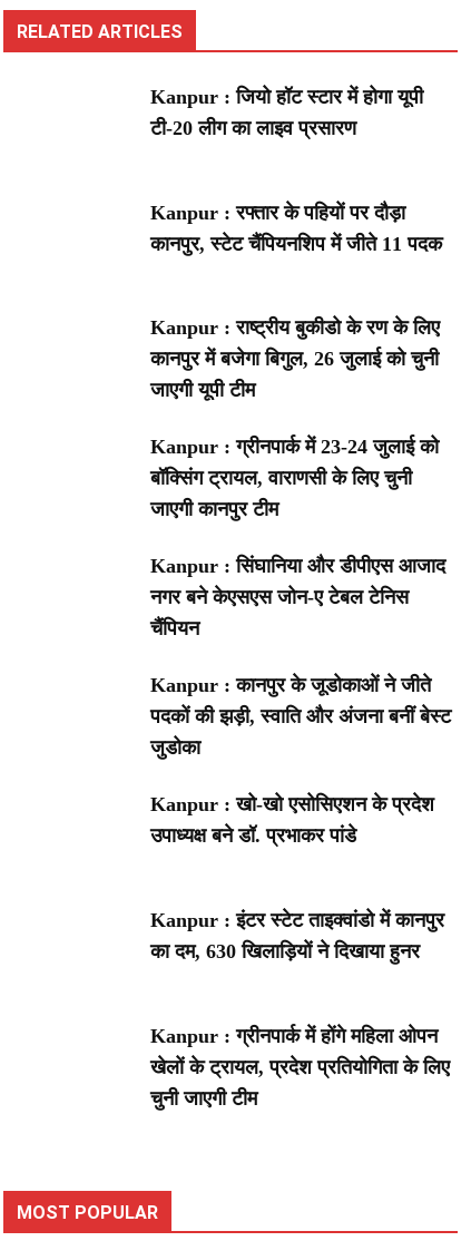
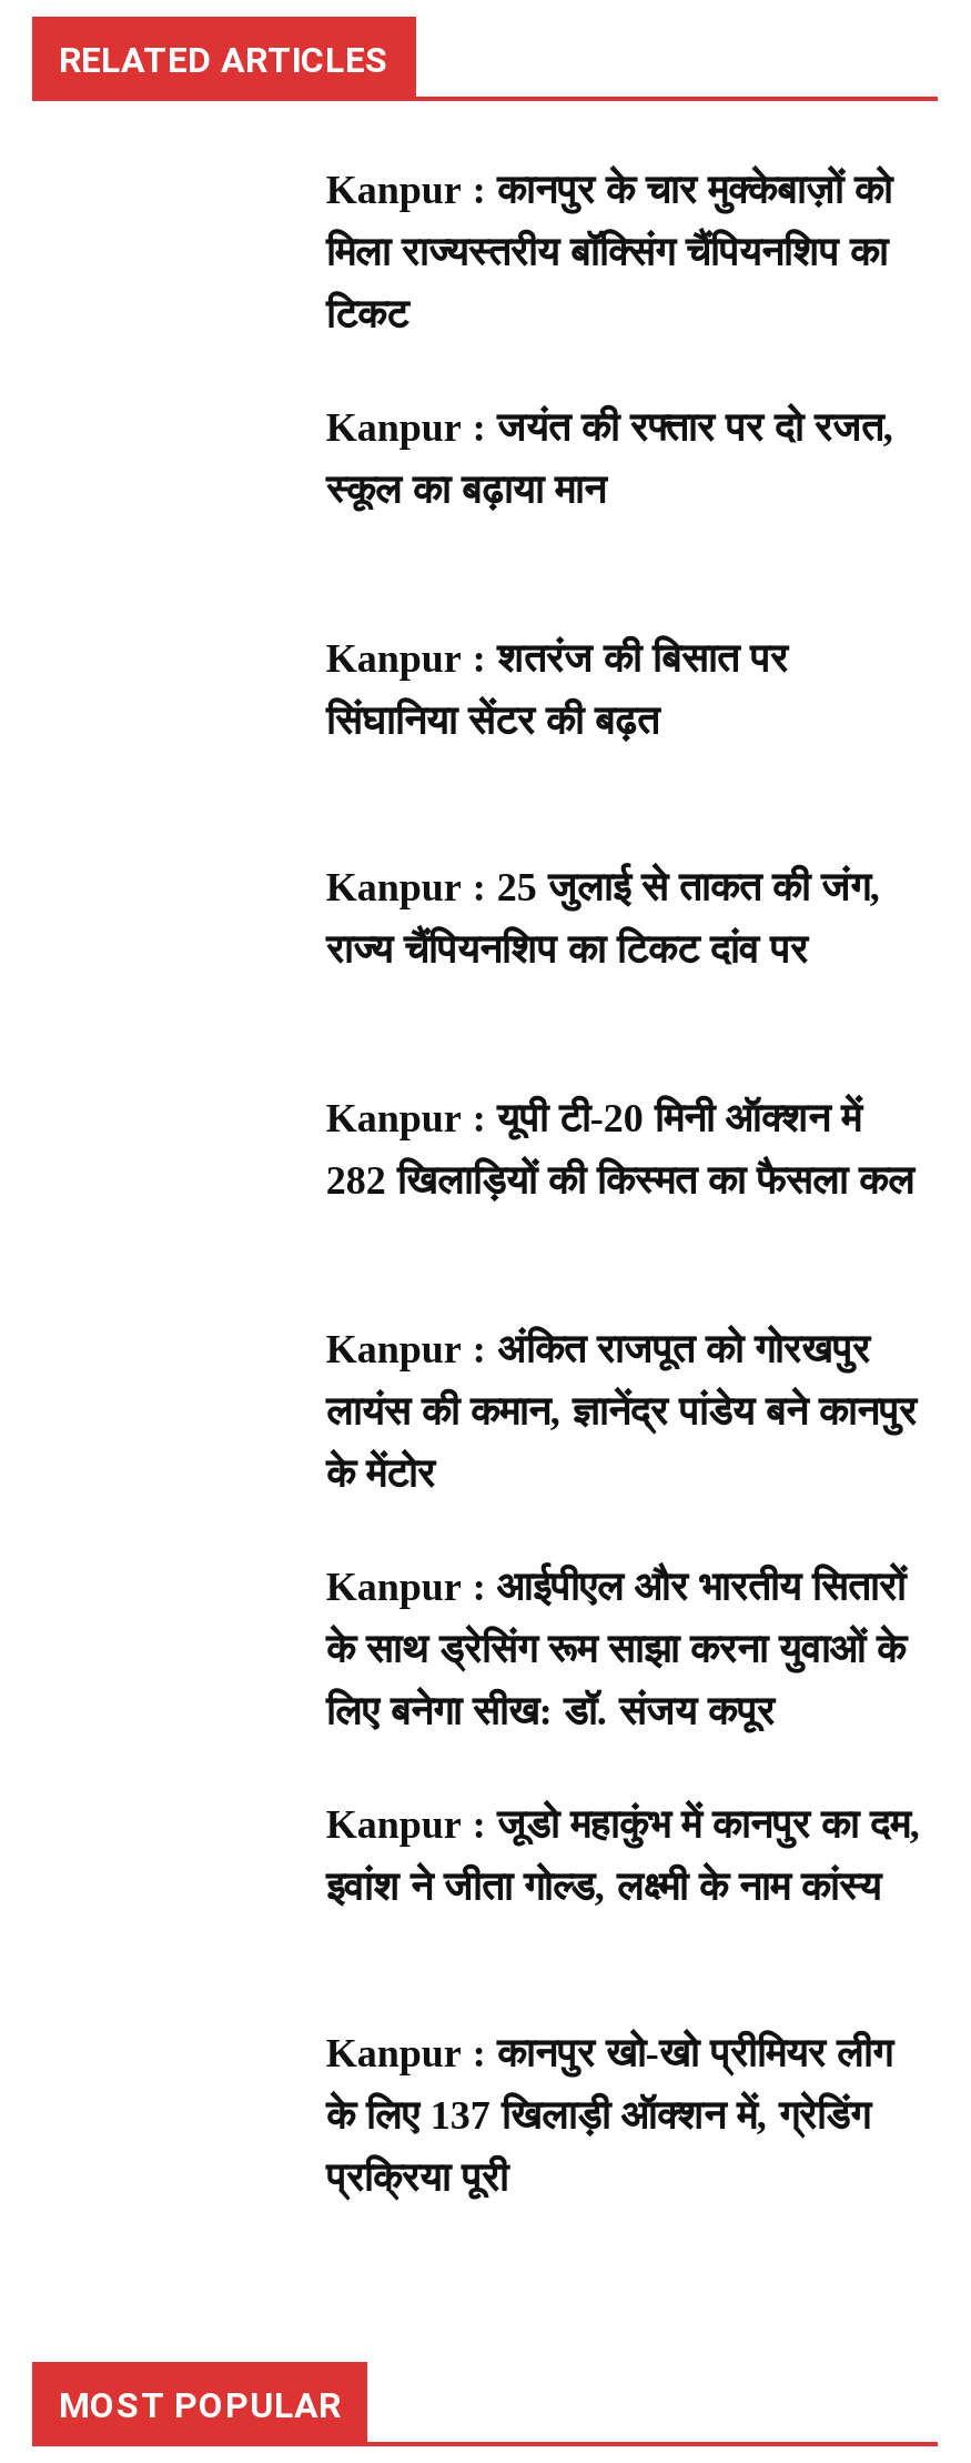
- Kanpur : जियो हॉट स्टार में होगा यूपी
- टी-20 लीग का लाइव प्रसारण
+ Kanpur : कानपुर के चार मुक्केबाज़ों को
+ मिला राज्यस्तरीय बॉक्सिंग चैंपियनशिप का
+ टिकट

- Kanpur : रफ्तार के पहियों पर दौड़ा
- कानपुर, स्टेट चैंपियनशिप में जीते 11 पदक
+ Kanpur : जयंत की रफ्तार पर दो रजत,
+ स्कूल का बढ़ाया मान

- Kanpur : राष्ट्रीय बुकीडो के रण के लिए
- कानपुर में बजेगा बिगुल, 26 जुलाई को चुनी
- जाएगी यूपी टीम
+ Kanpur : शतरंज की बिसात पर
+ सिंघानिया सेंटर की बढ़त

- Kanpur : ग्रीनपार्क में 23-24 जुलाई को
- बॉक्सिंग ट्रायल, वाराणसी के लिए चुनी
- जाएगी कानपुर टीम
+ Kanpur : 25 जुलाई से ताकत की जंग,
+ राज्य चैंपियनशिप का टिकट दांव पर

- Kanpur : सिंघानिया और डीपीएस आजाद
- नगर बने केएसएस जोन-ए टेबल टेनिस
- चैंपियन
+ Kanpur : यूपी टी-20 मिनी ऑक्शन में
+ 282 खिलाड़ियों की किस्मत का फैसला कल

- Kanpur : कानपुर के जूडोकाओं ने जीते
- पदकों की झड़ी, स्वाति और अंजना बनीं बेस्ट
- जुडोका
+ Kanpur : अंकित राजपूत को गोरखपुर
+ लायंस की कमान, ज्ञानेंद्र पांडेय बने कानपुर
+ के मेंटोर

- Kanpur : खो-खो एसोसिएशन के प्रदेश
- उपाध्यक्ष बने डॉ. प्रभाकर पांडे
+ Kanpur : आईपीएल और भारतीय सितारों
+ के साथ ड्रेसिंग रूम साझा करना युवाओं के
+ लिए बनेगा सीख: डॉ. संजय कपूर

- Kanpur : इंटर स्टेट ताइक्वांडो में कानपुर
- का दम, 630 खिलाड़ियों ने दिखाया हुनर
+ Kanpur : जूडो महाकुंभ में कानपुर का दम,
+ इवांश ने जीता गोल्ड, लक्ष्मी के नाम कांस्य

- Kanpur : ग्रीनपार्क में होंगे महिला ओपन
- खेलों के ट्रायल, प्रदेश प्रतियोगिता के लिए
- चुनी जाएगी टीम
+ Kanpur : कानपुर खो-खो प्रीमियर लीग
+ के लिए 137 खिलाड़ी ऑक्शन में, ग्रेडिंग
+ प्रक्रिया पूरी
